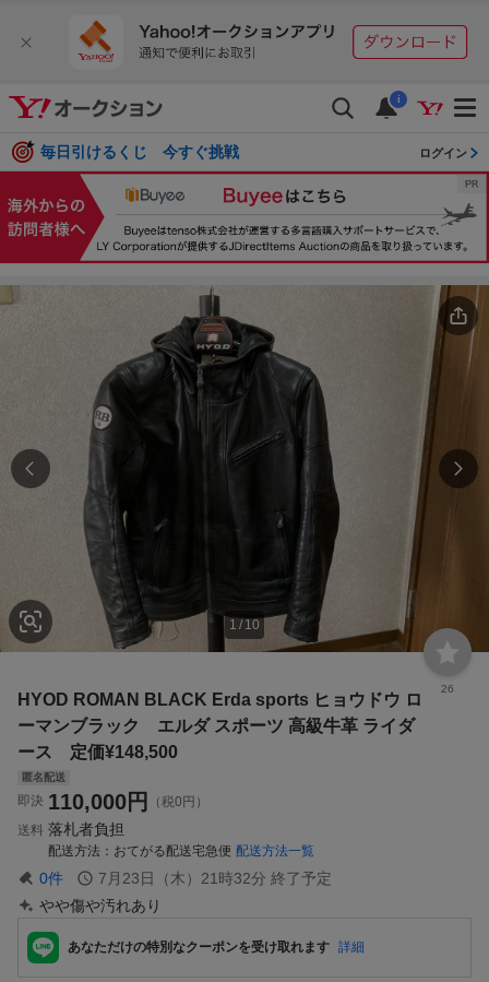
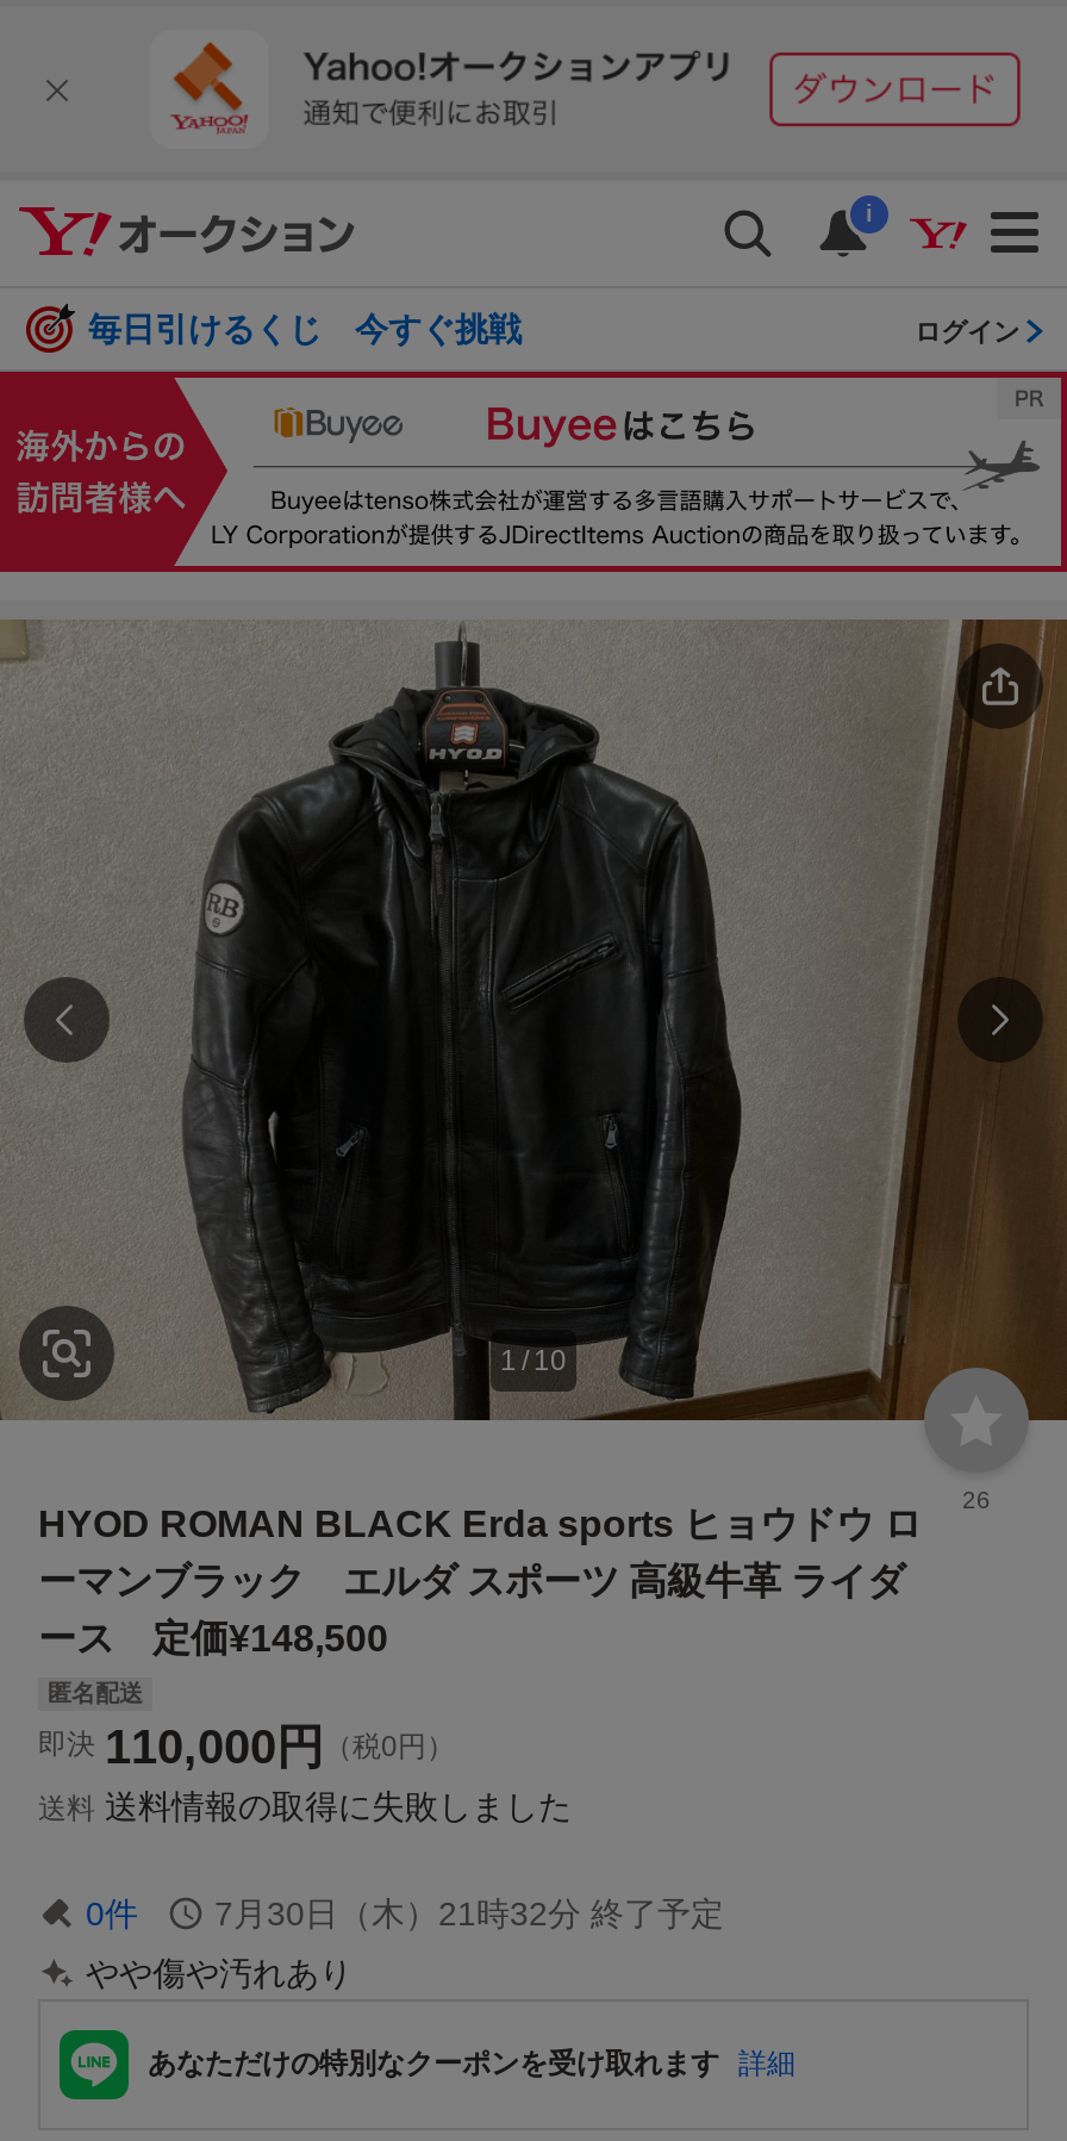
- 送料 落札者負担
- 配送方法
- おてがる配送宅急便 配送方法一覧
+ 送料 送料情報の取得に失敗しました

- 7月23日（木）21時32分 終了予定
+ 7月30日（木）21時32分 終了予定
